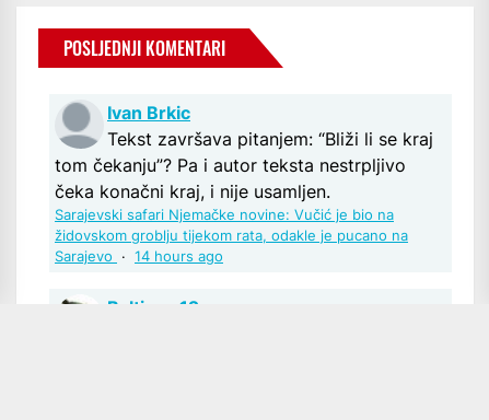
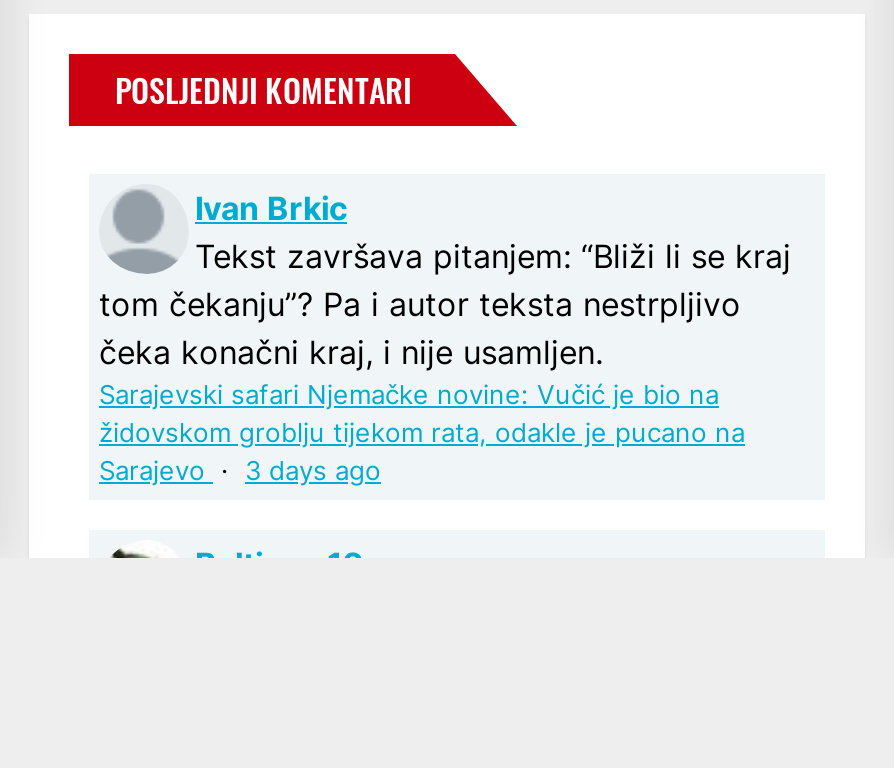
- Sarajevo · 14 hours ago
+ Sarajevo · 3 days ago
